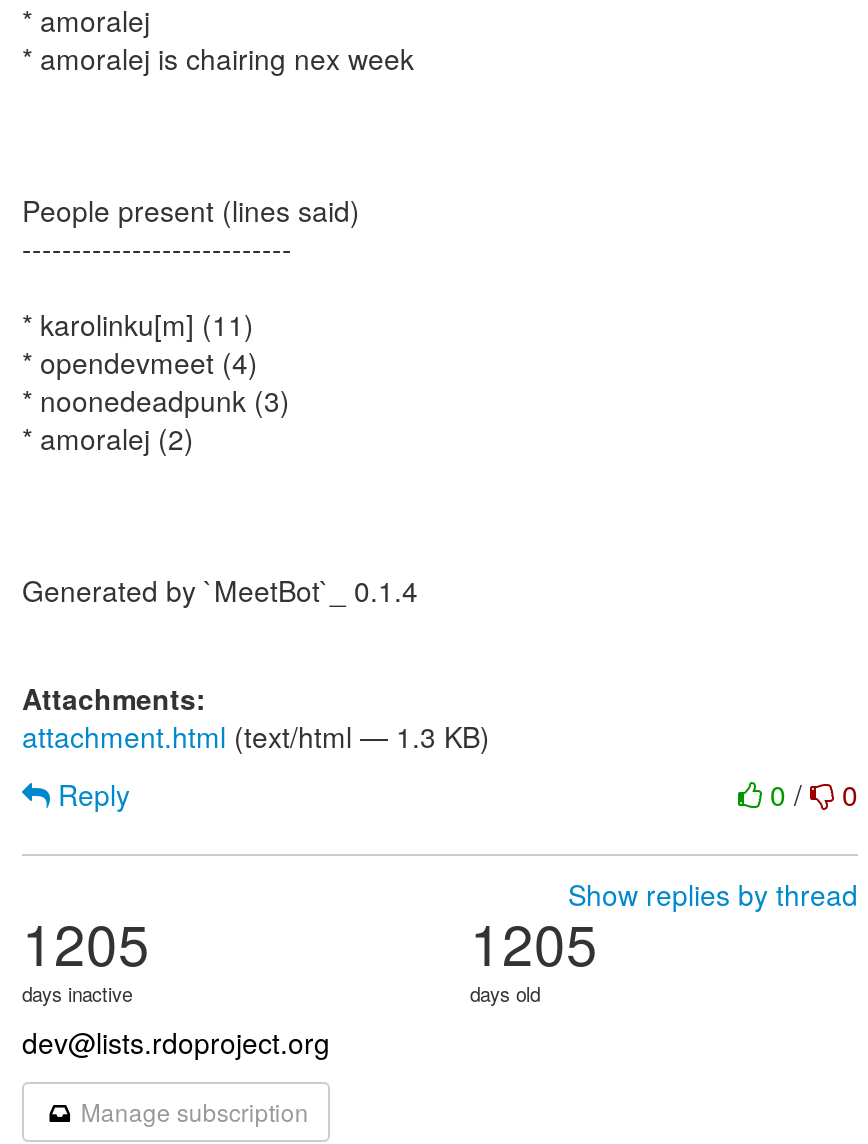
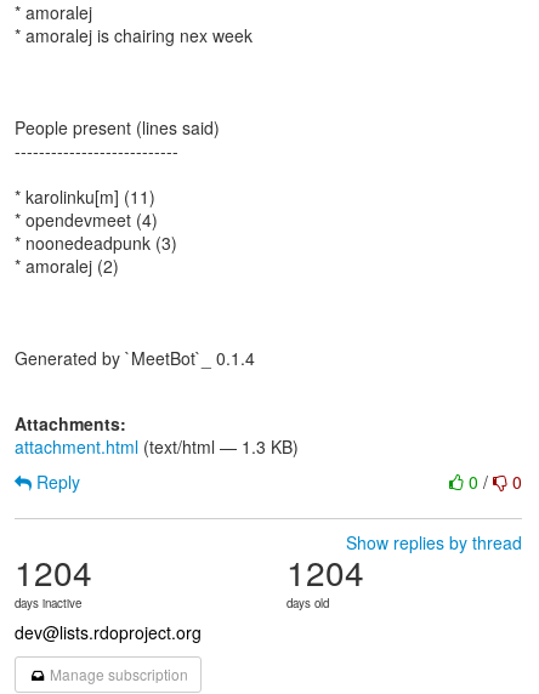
- 1205
+ 1204

- 1205
+ 1204
